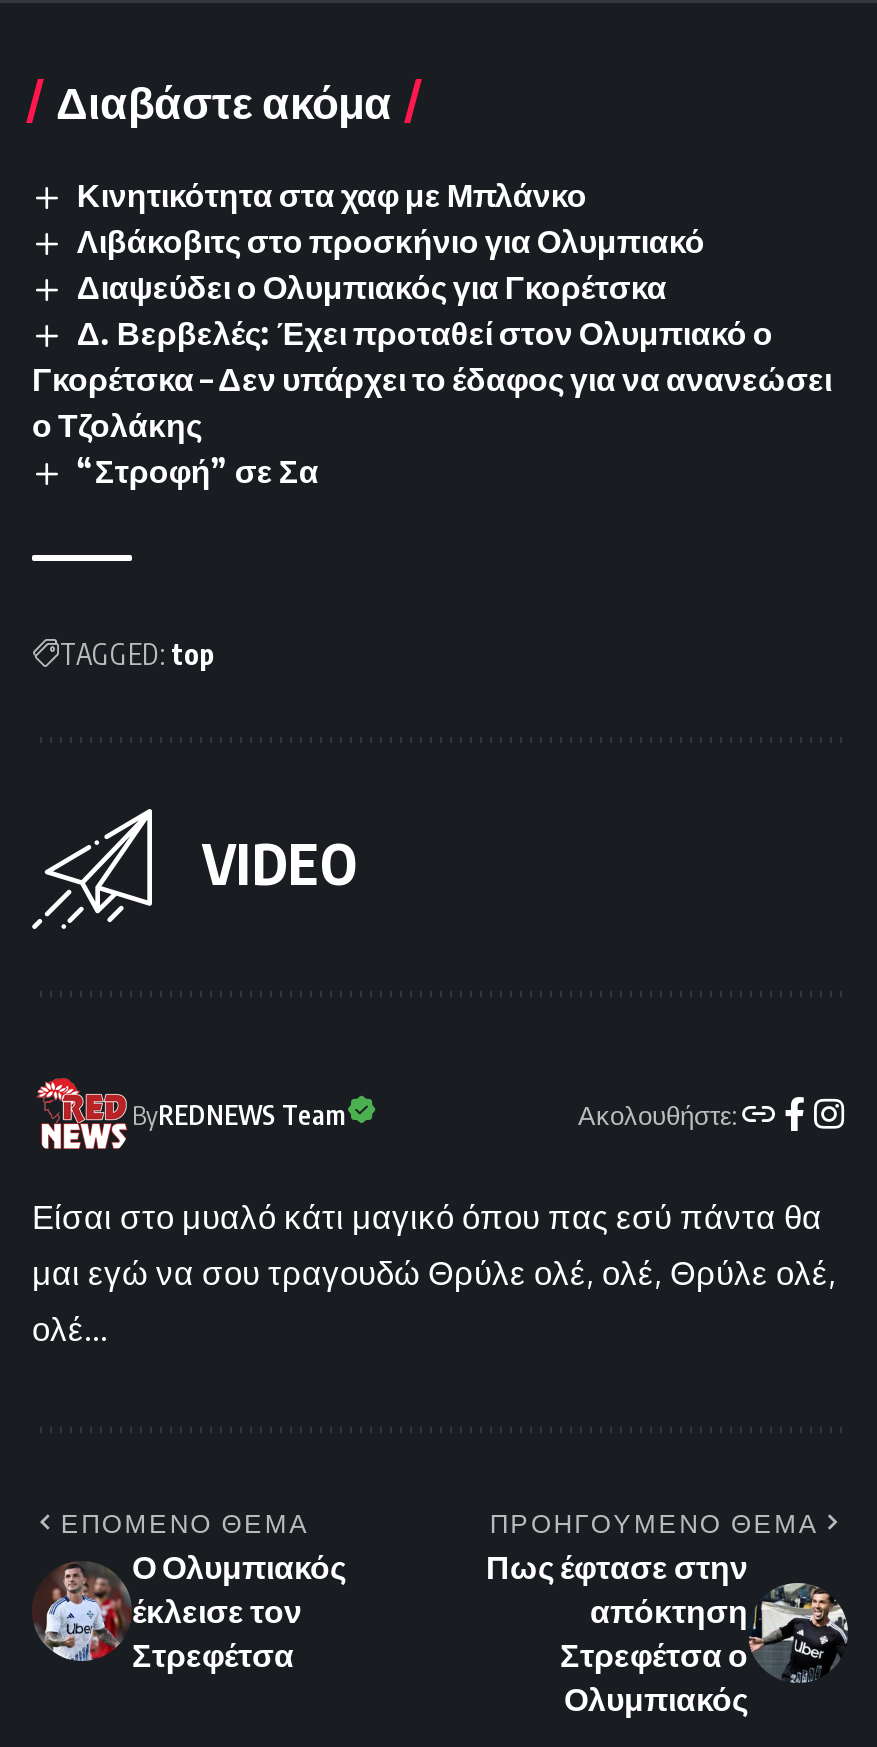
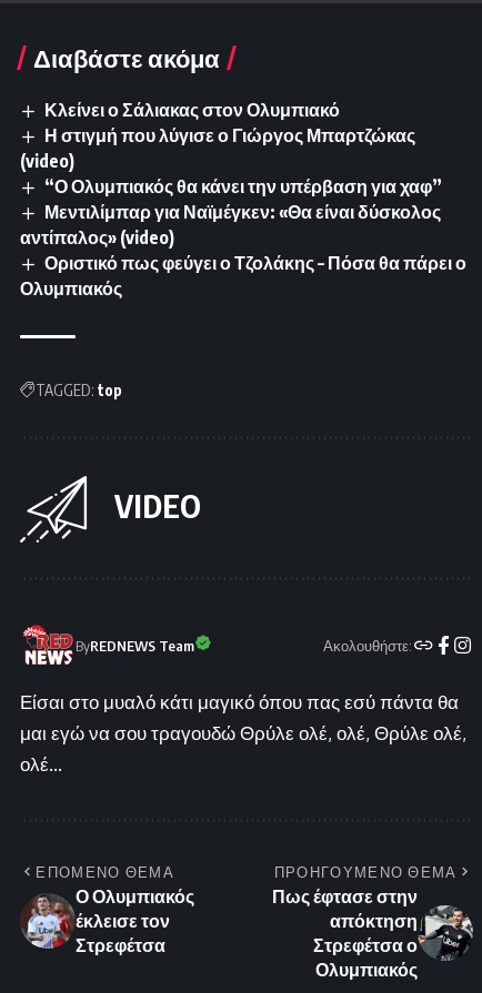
- Κινητικότητα στα χαφ με Μπλάνκο
- Λιβάκοβιτς στο προσκήνιο για Ολυμπιακό
- Διαψεύδει ο Ολυμπιακός για Γκορέτσκα
- Δ. Βερβελές: Έχει προταθεί στον Ολυμπιακό ο
- Γκορέτσκα – Δεν υπάρχει το έδαφος για να ανανεώσει
- ο Τζολάκης
- “Στροφή” σε Σα
+ Κλείνει ο Σάλιακας στον Ολυμπιακό
+ Η στιγμή που λύγισε ο Γιώργος Μπαρτζώκας
+ (video)
+ “Ο Ολυμπιακός θα κάνει την υπέρβαση για χαφ”
+ Μεντιλίμπαρ για Ναϊμέγκεν: «Θα είναι δύσκολος
+ αντίπαλος» (video)
+ Οριστικό πως φεύγει ο Τζολάκης – Πόσα θα πάρει ο
+ Ολυμπιακός
